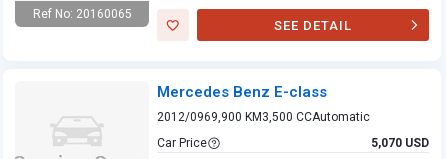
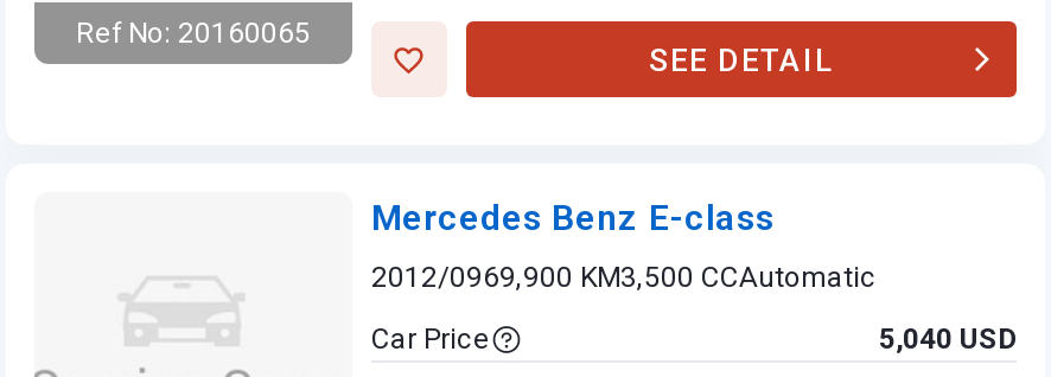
- 5,070 USD
+ 5,040 USD
